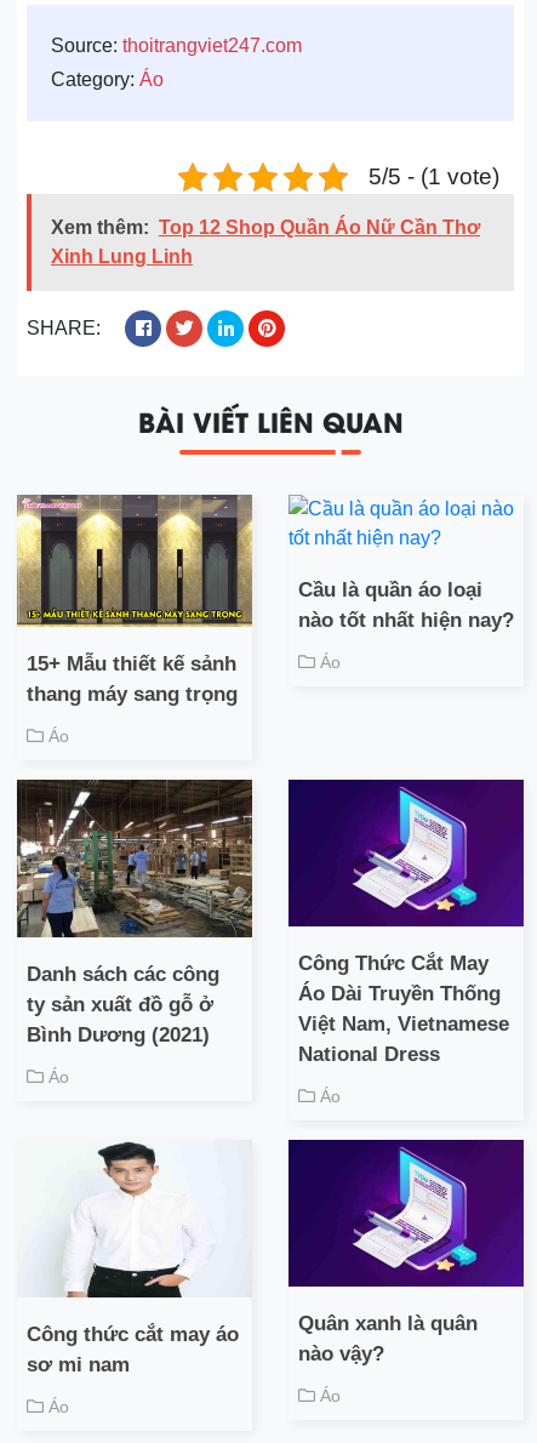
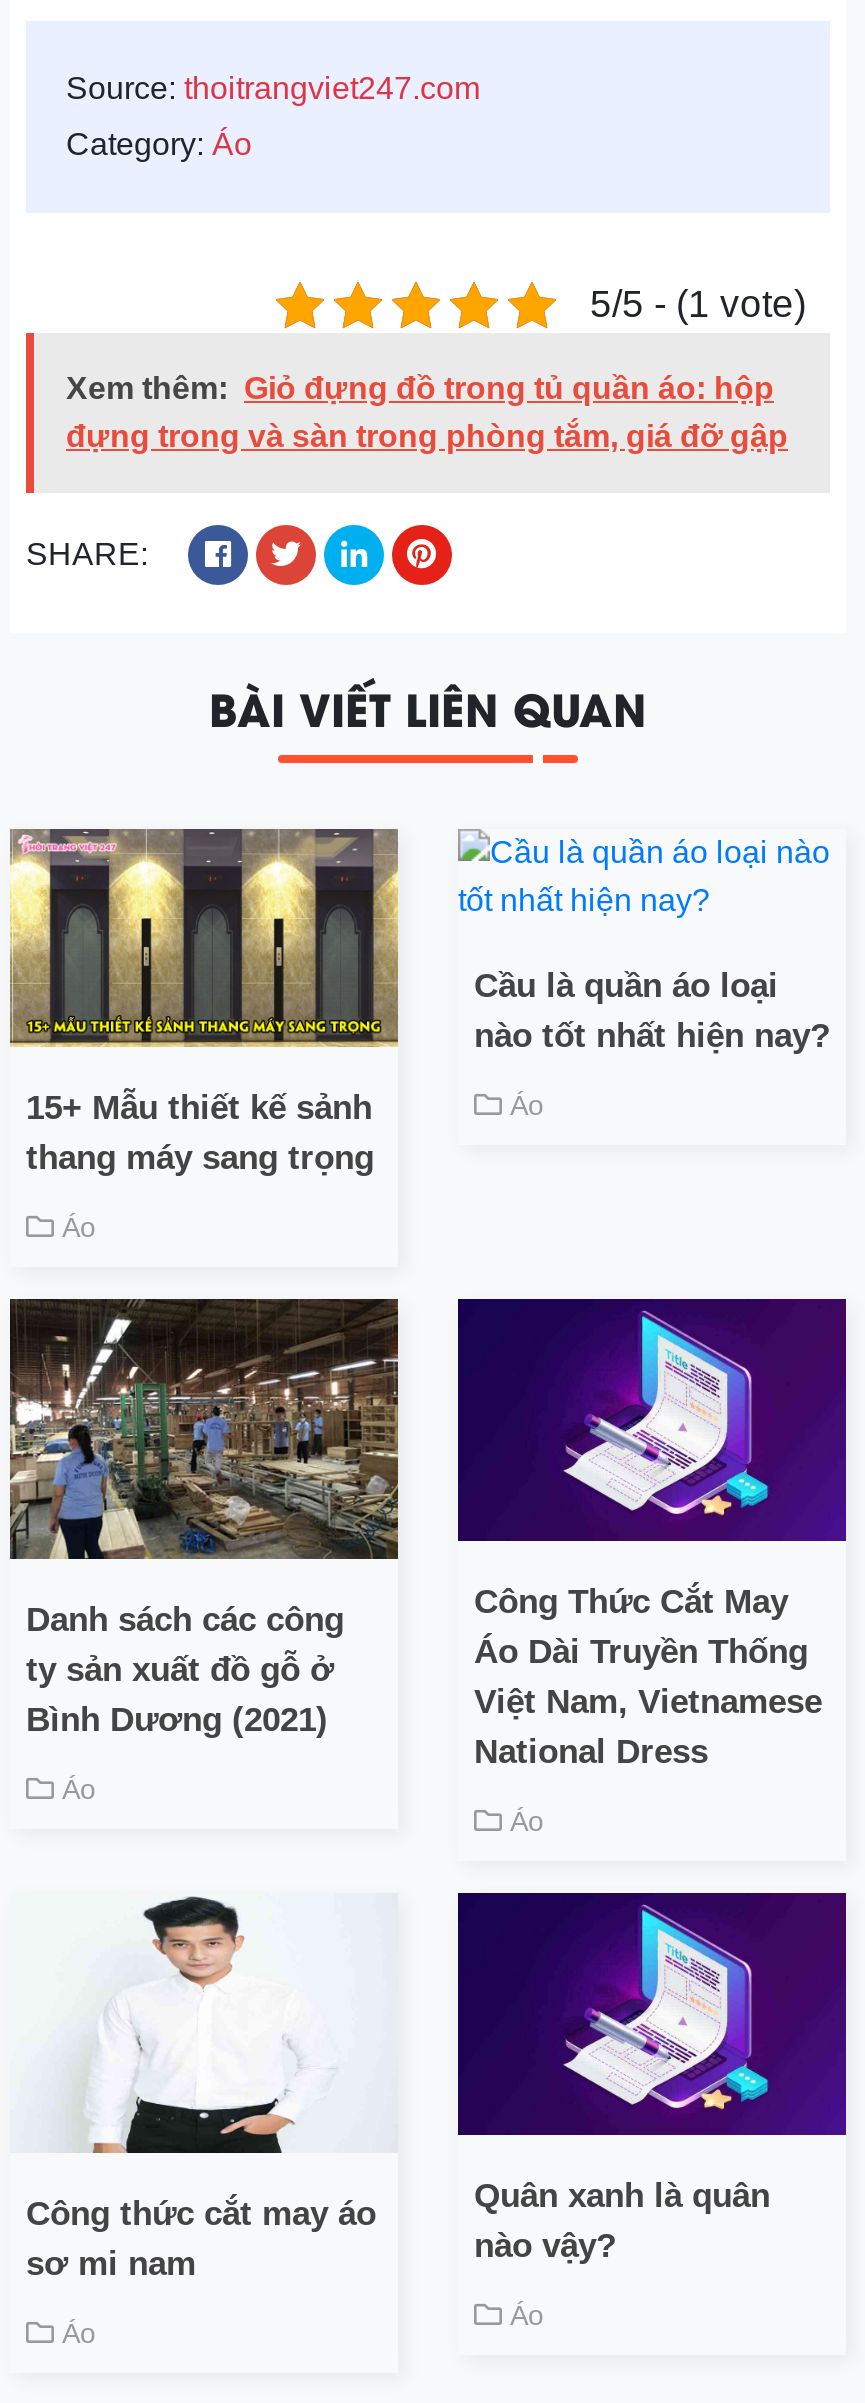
- Xem thêm: Top 12 Shop Quần Áo Nữ Cần Thơ
- Xinh Lung Linh
+ Xem thêm: Giỏ đựng đồ trong tủ quần áo: hộp
+ đựng trong và sàn trong phòng tắm, giá đỡ gập
